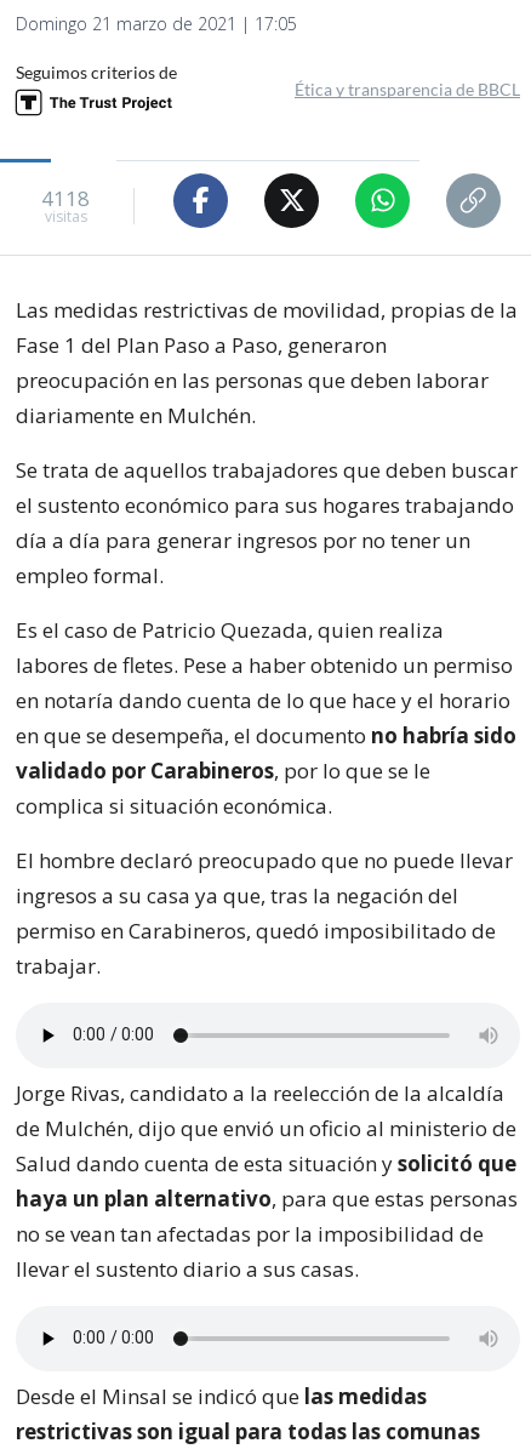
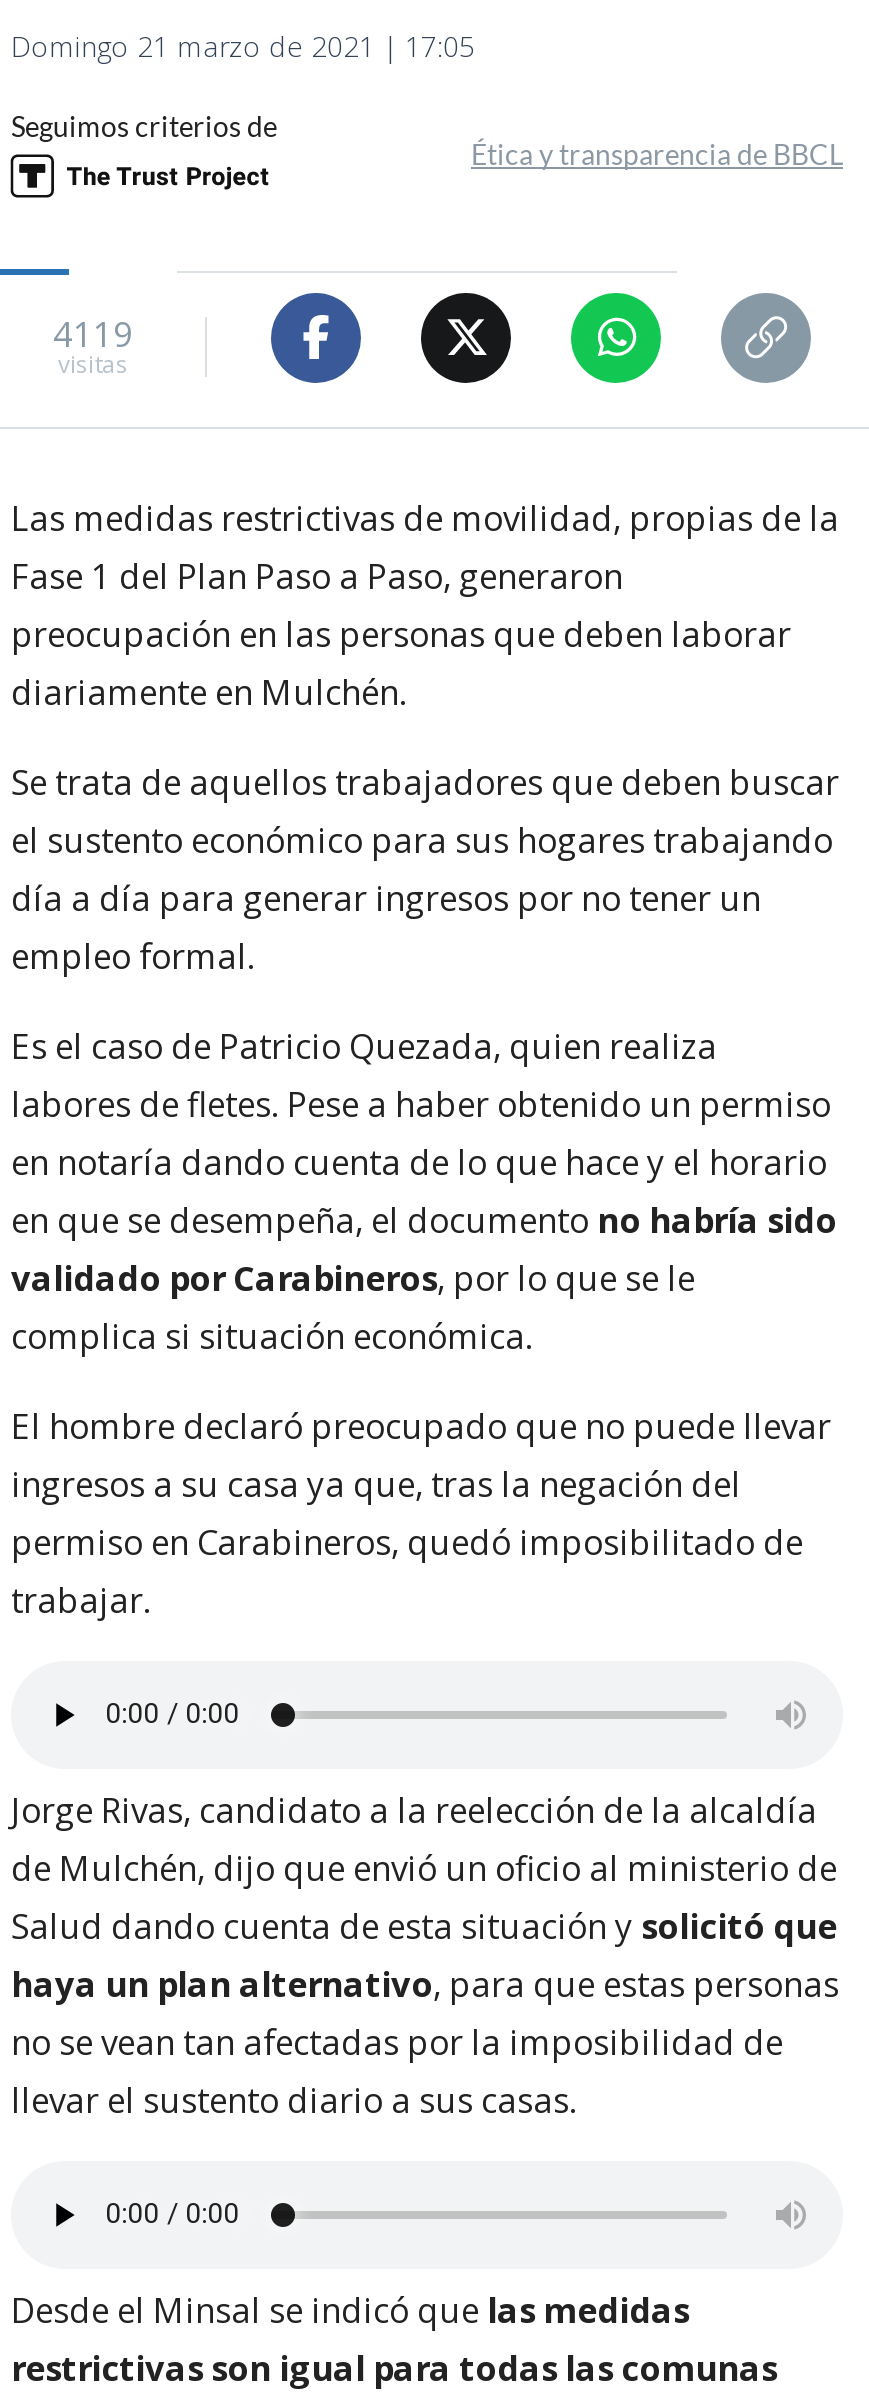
- 4118
+ 4119
